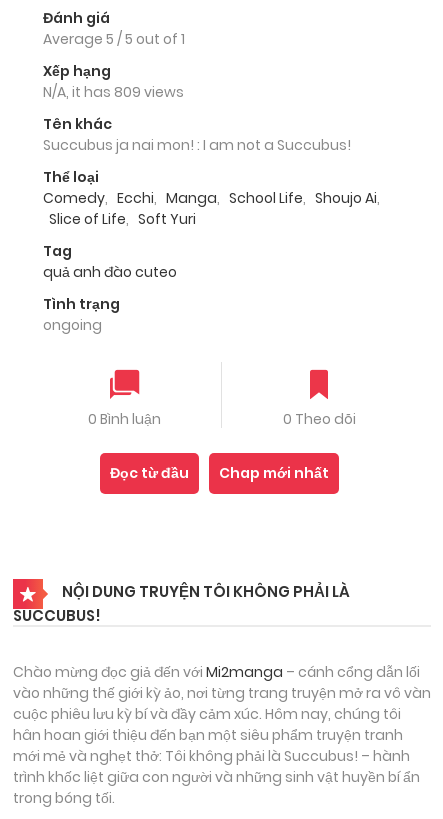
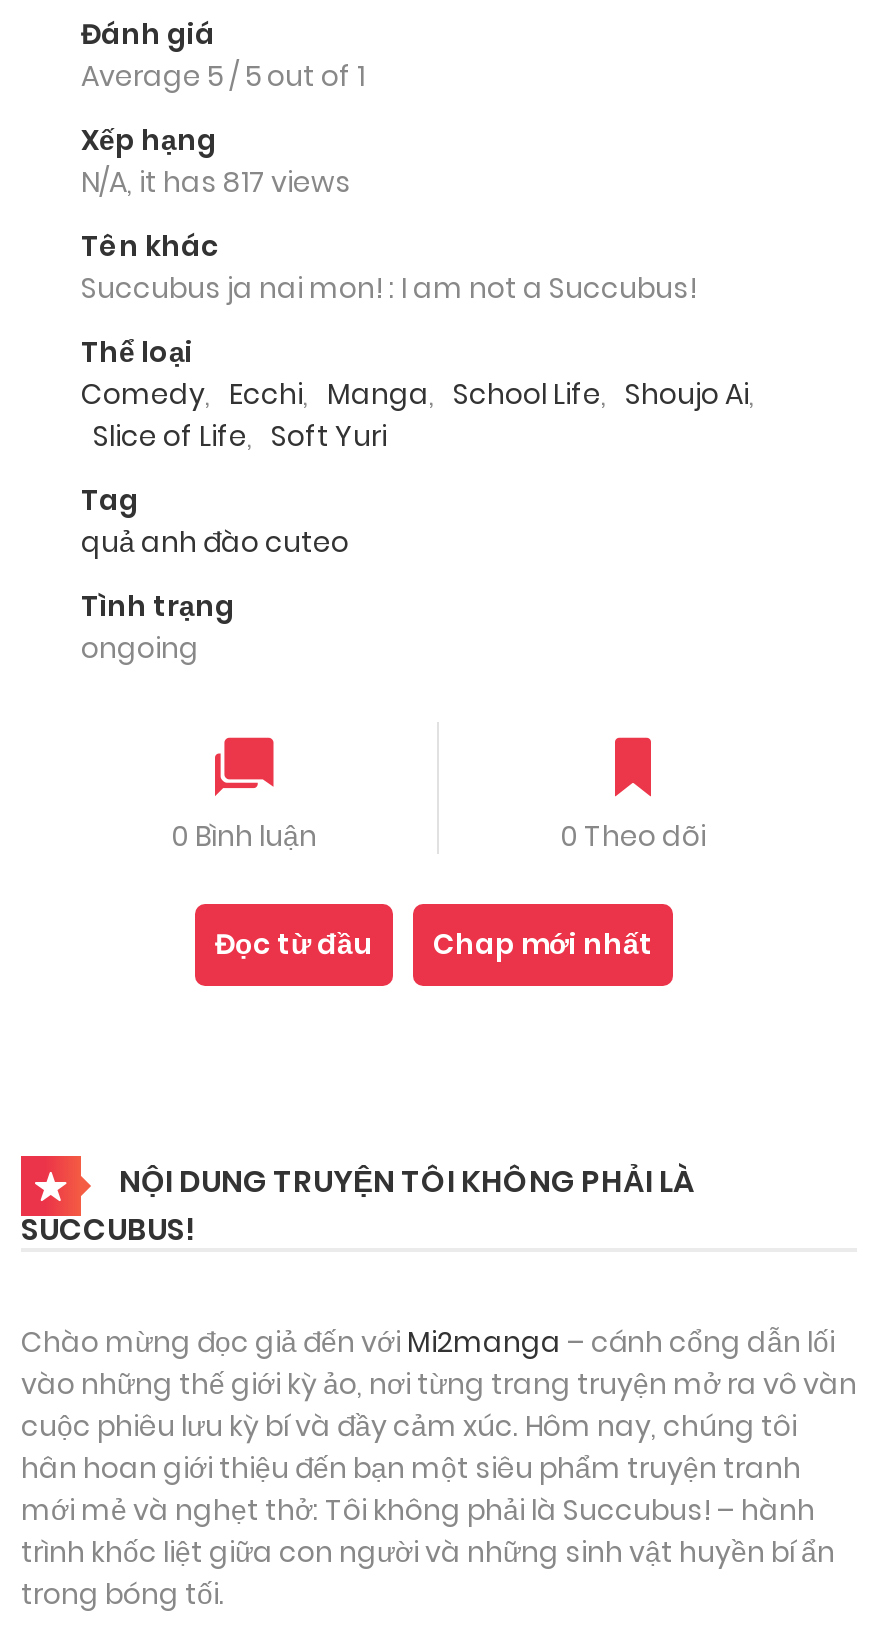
- N/A, it has 809 views
+ N/A, it has 817 views
